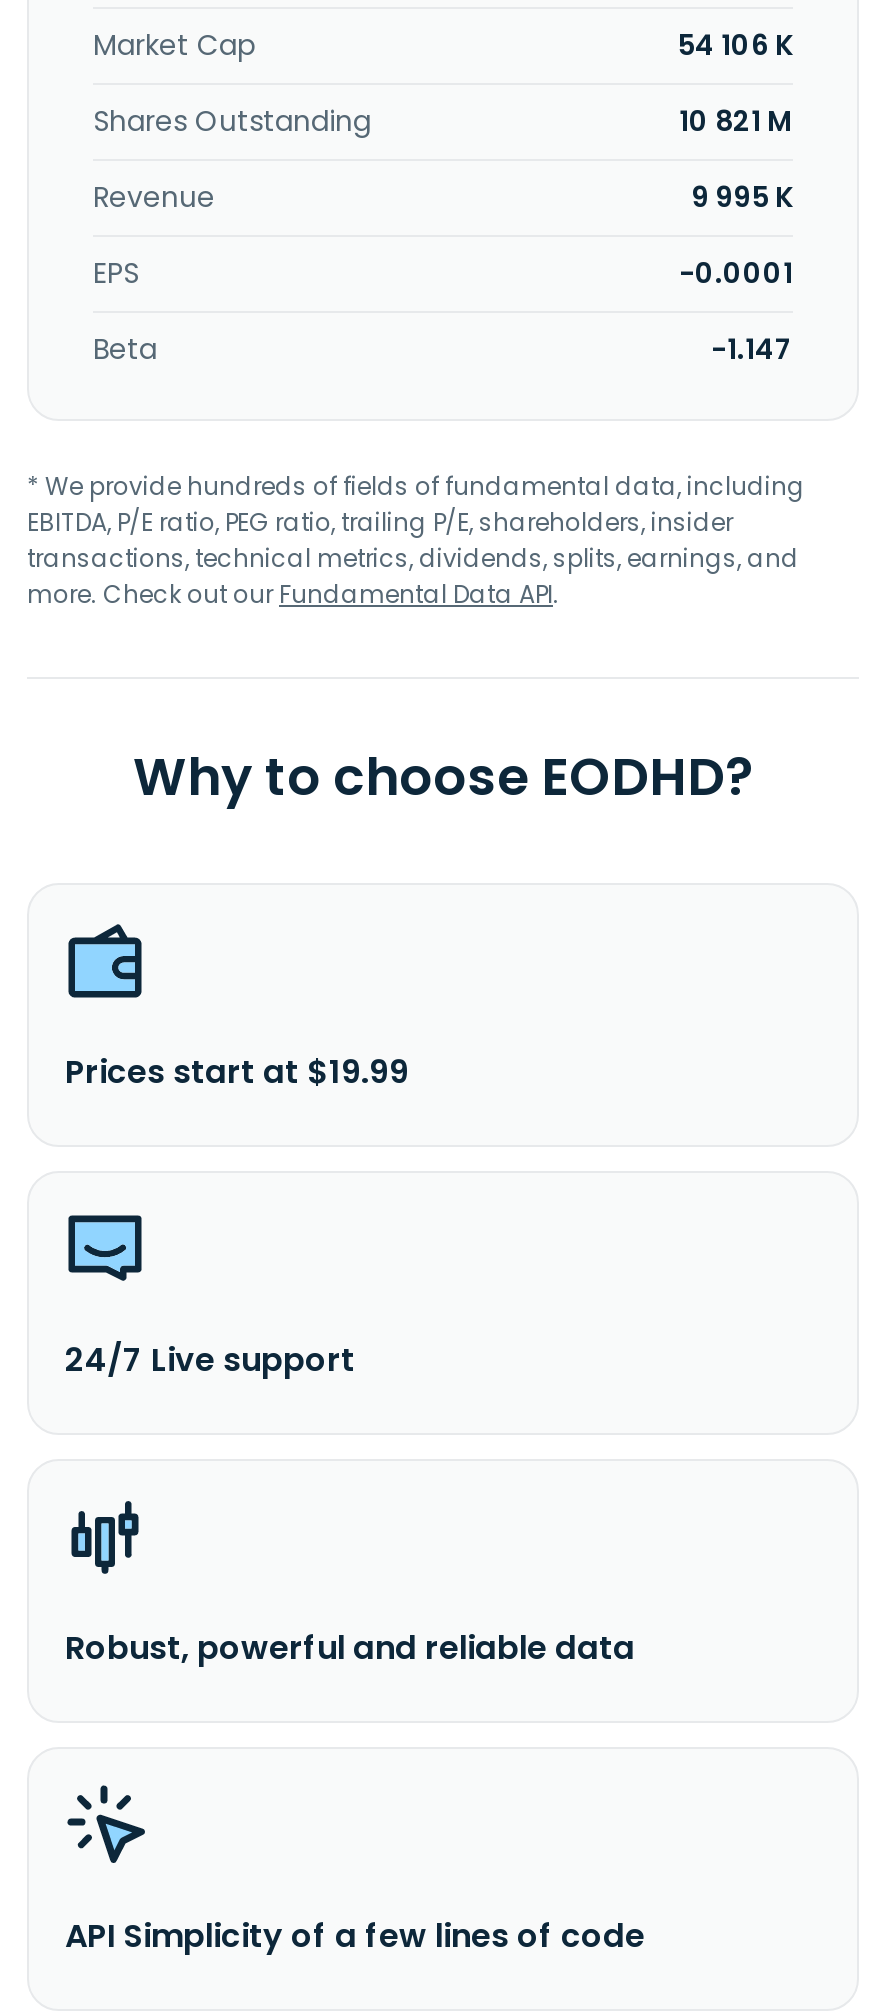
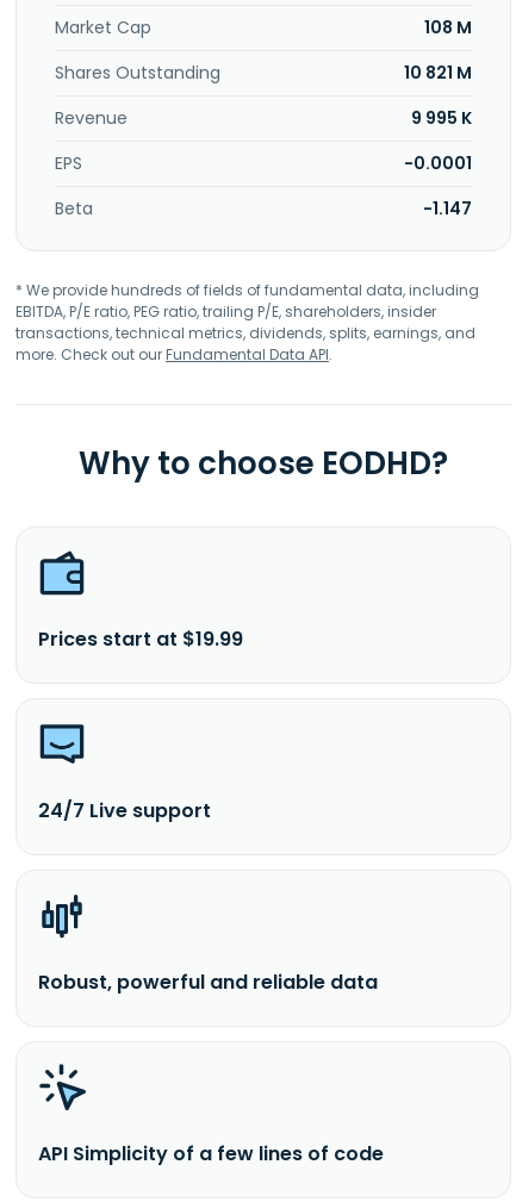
- 54 106 K
+ 108 M
